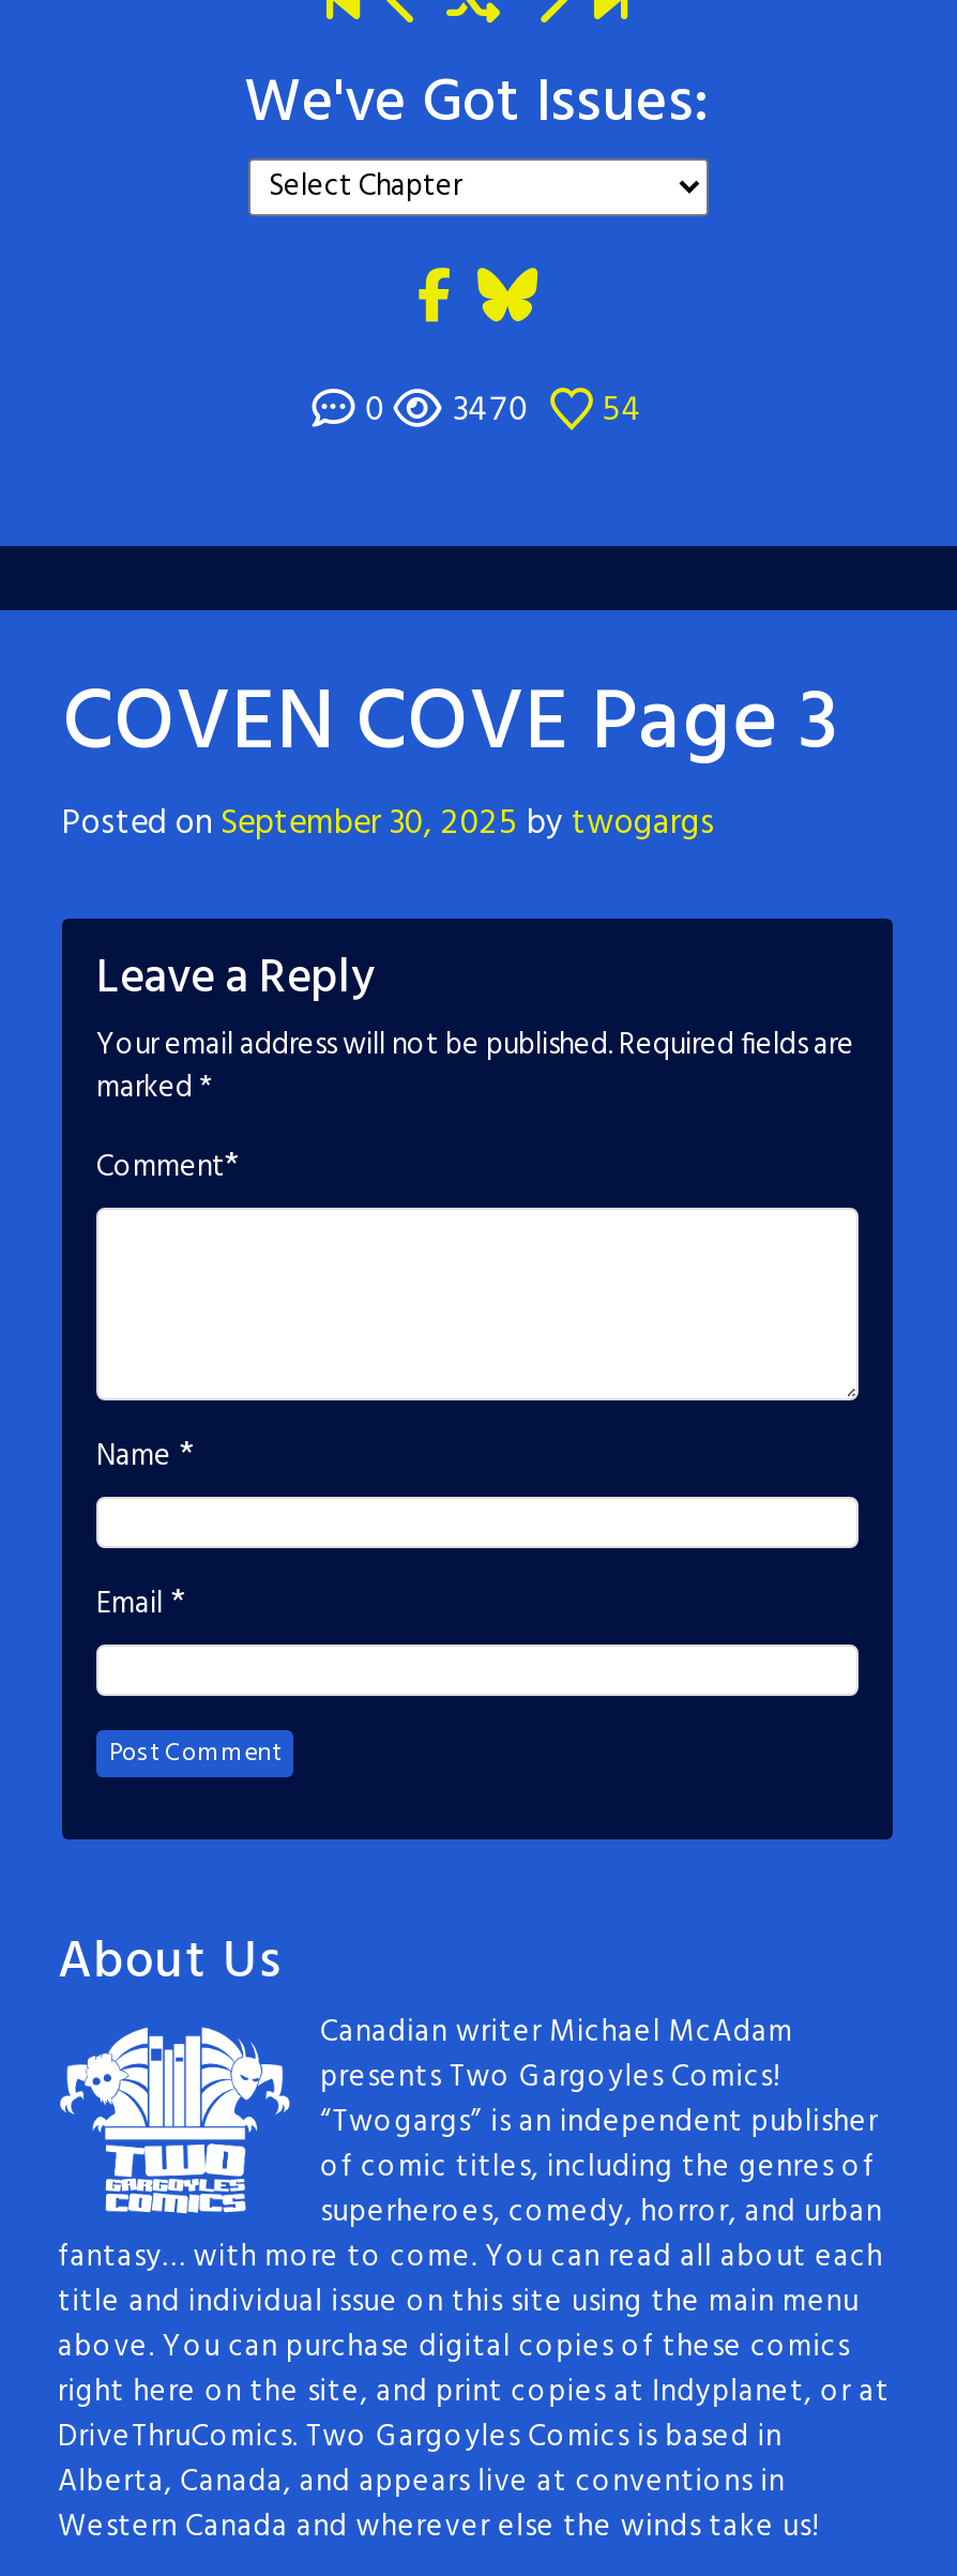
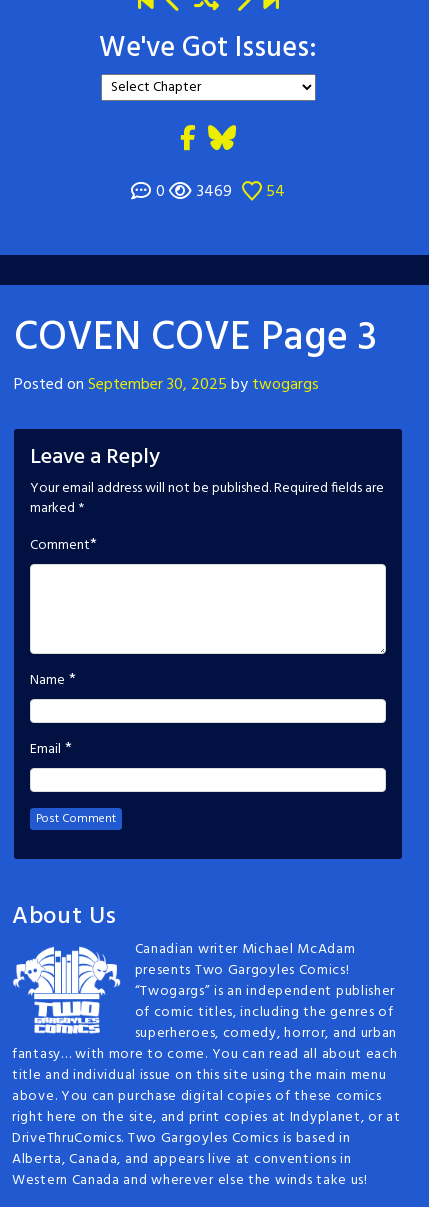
- 0 3470 54
+ 0 3469 54
